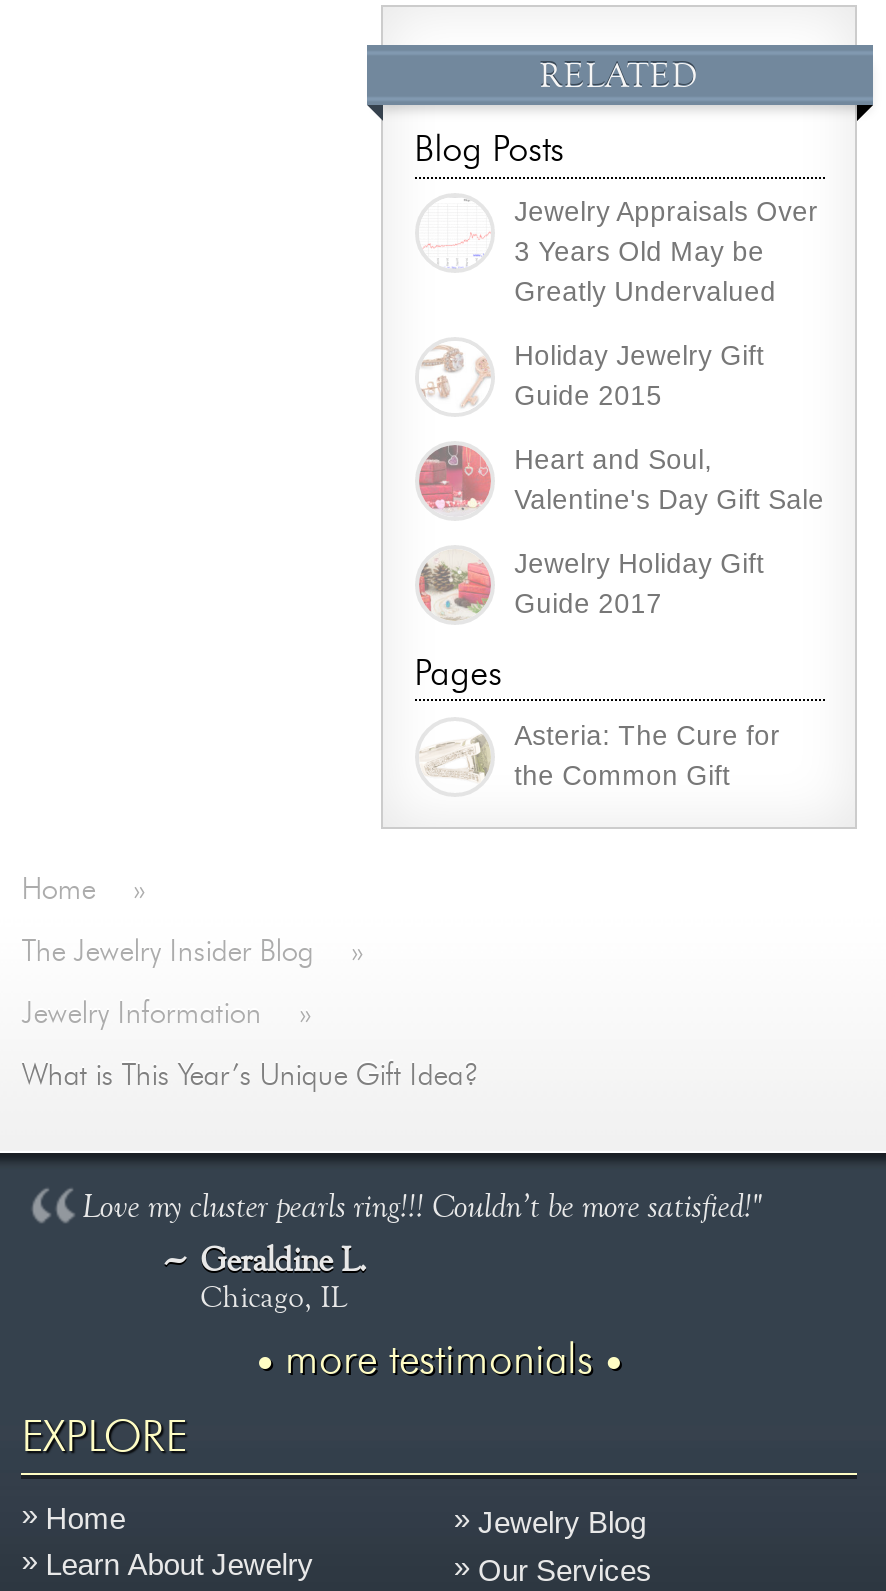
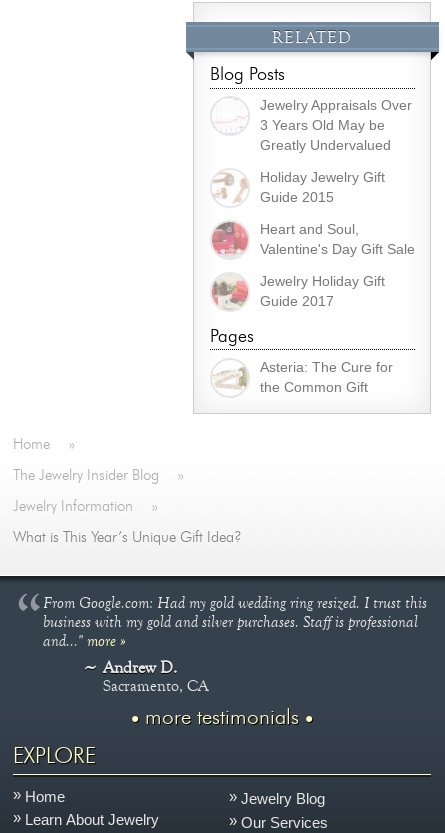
- Love my cluster pearls ring!!! Couldn’t be more satisfied!"
- Geraldine L.
- Chicago, IL
+ From Google.com: Had my gold wedding ring resized. I trust this
+ business with my gold and silver purchases. Staff is professional
+ and..." more »
+ Andrew D.
+ Sacramento, CA
